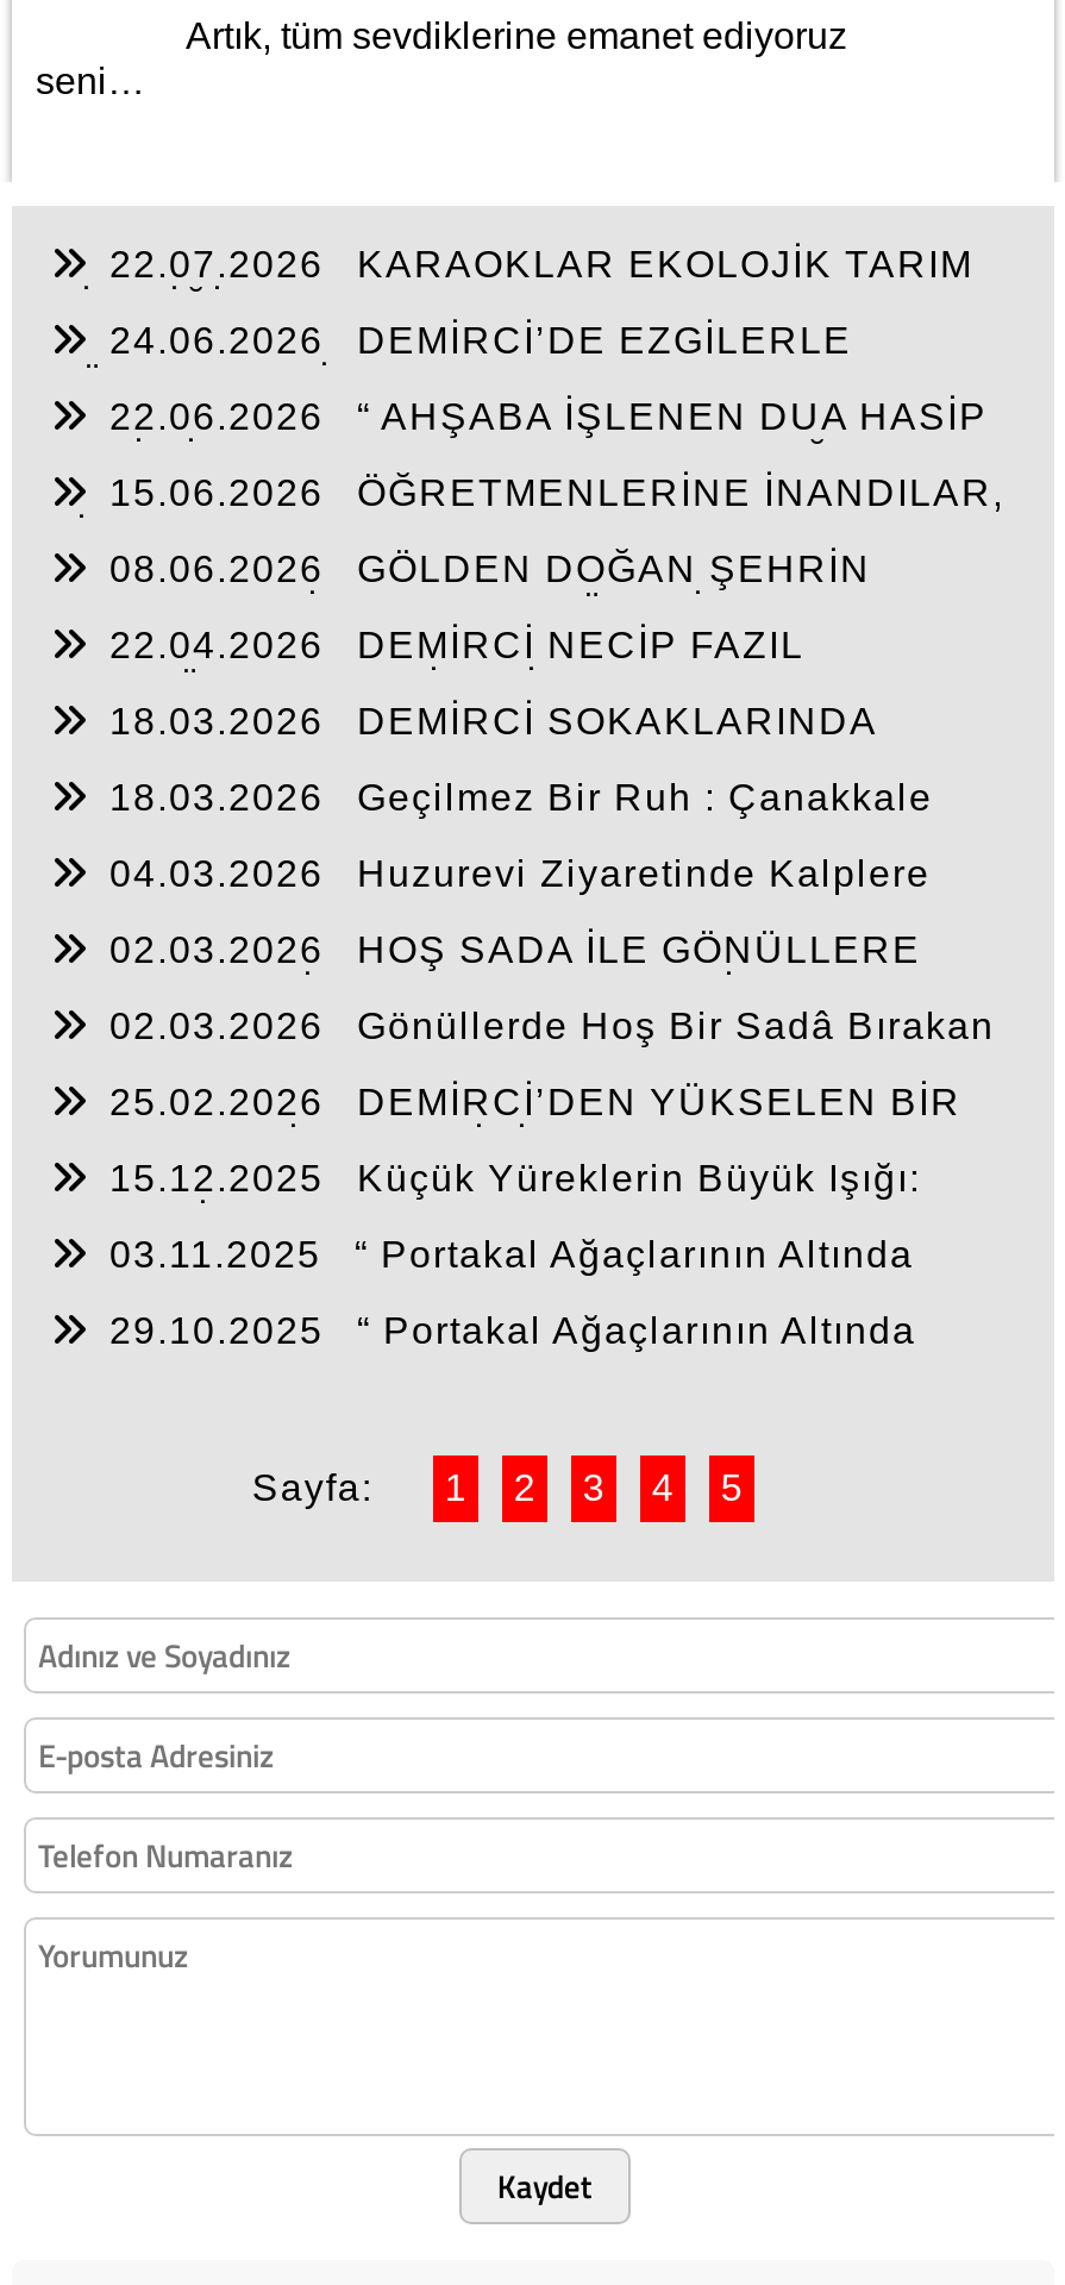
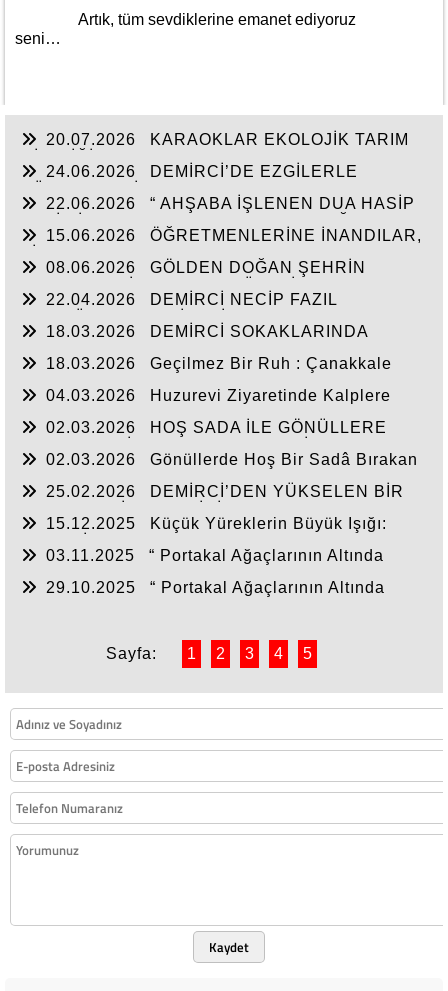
- 22.07.2026 KARAOKLAR EKOLOJİK TARIM
+ 20.07.2026 KARAOKLAR EKOLOJİK TARIM
